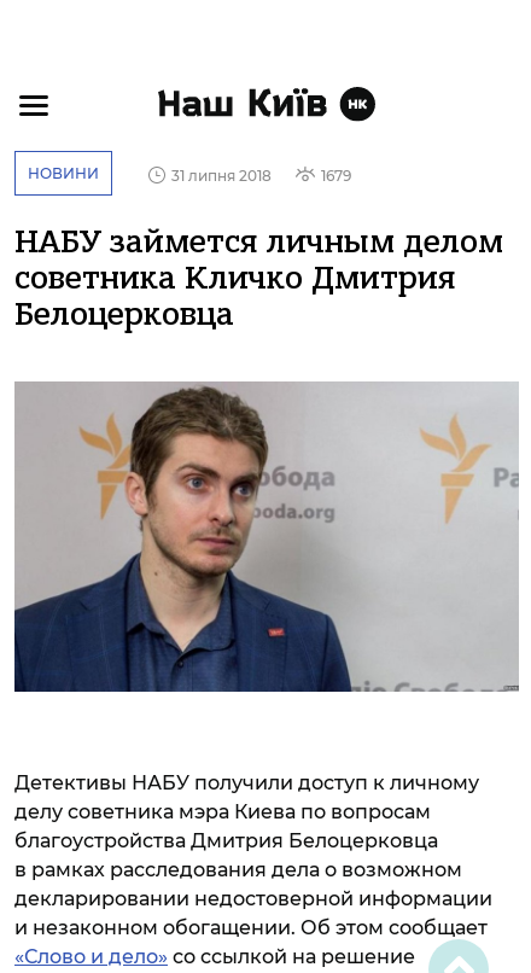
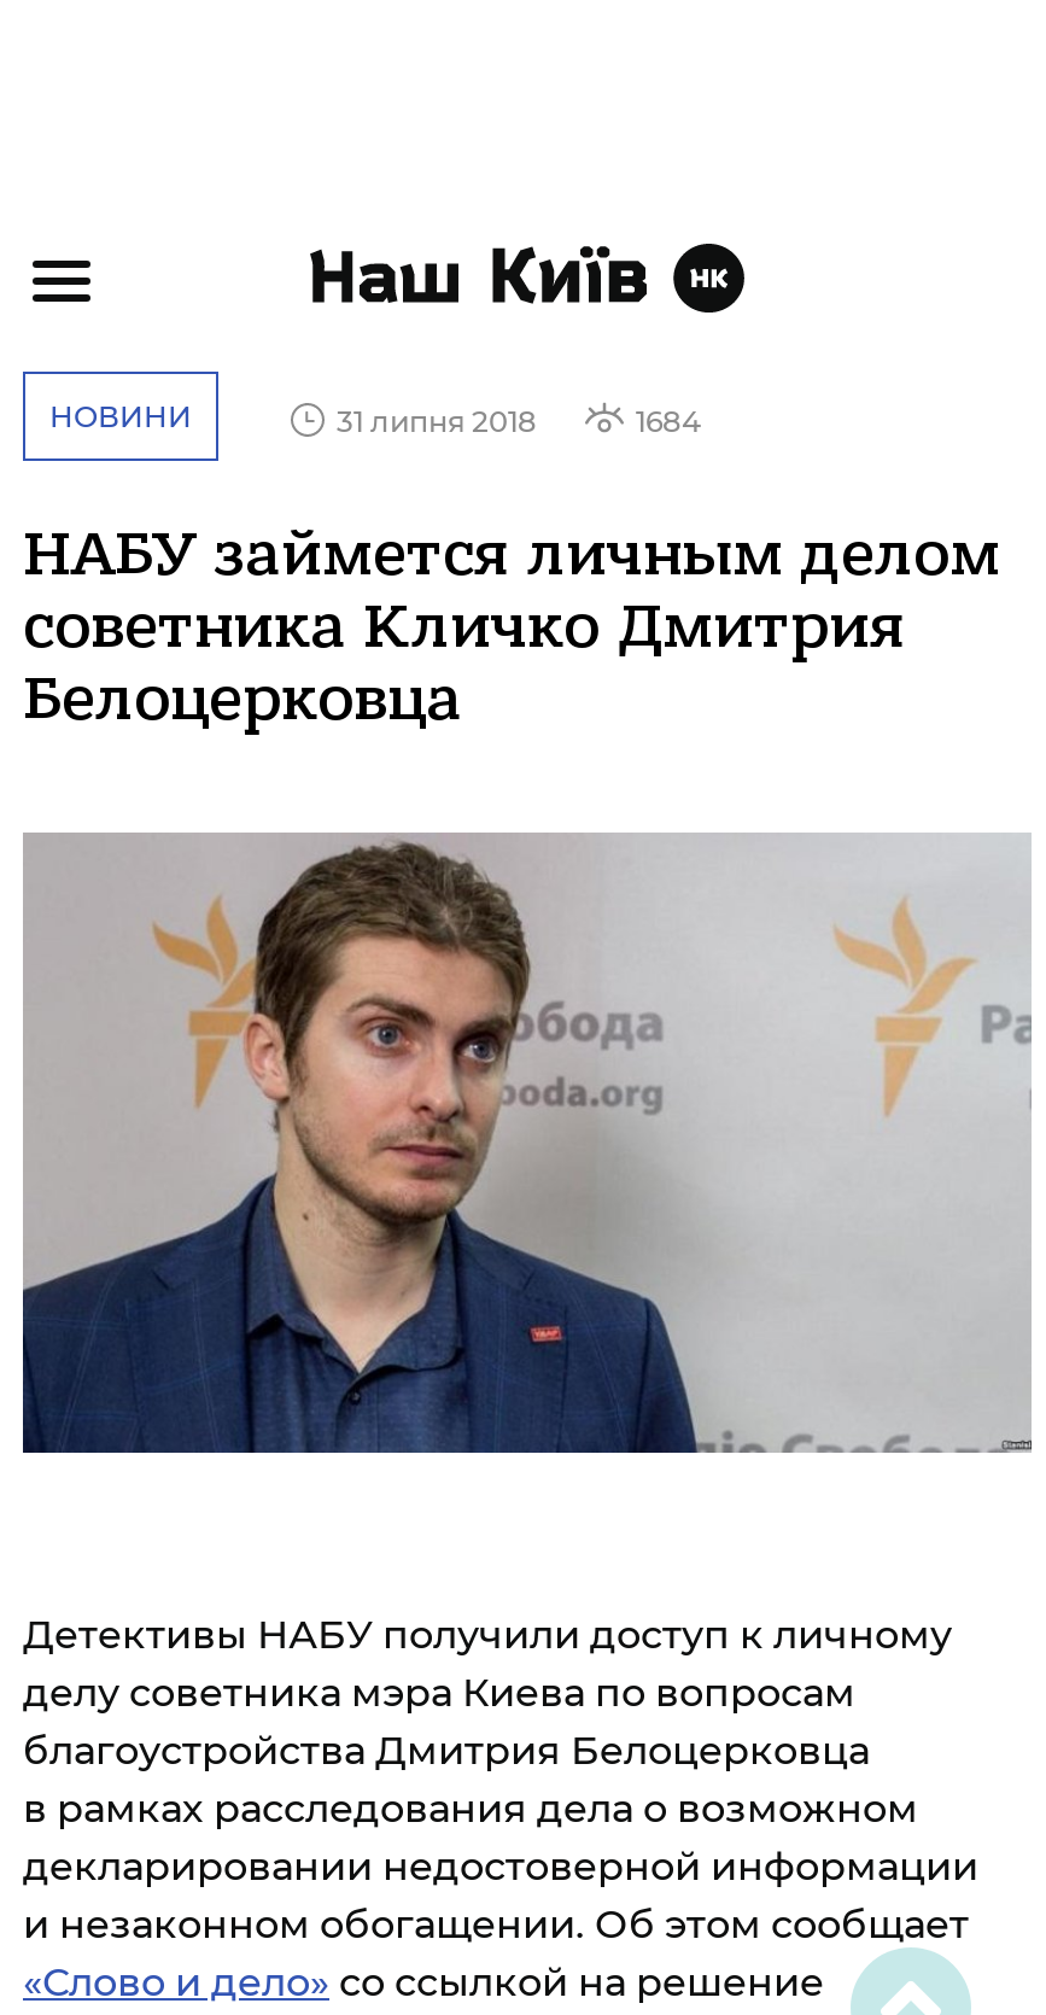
- 1679
+ 1684
